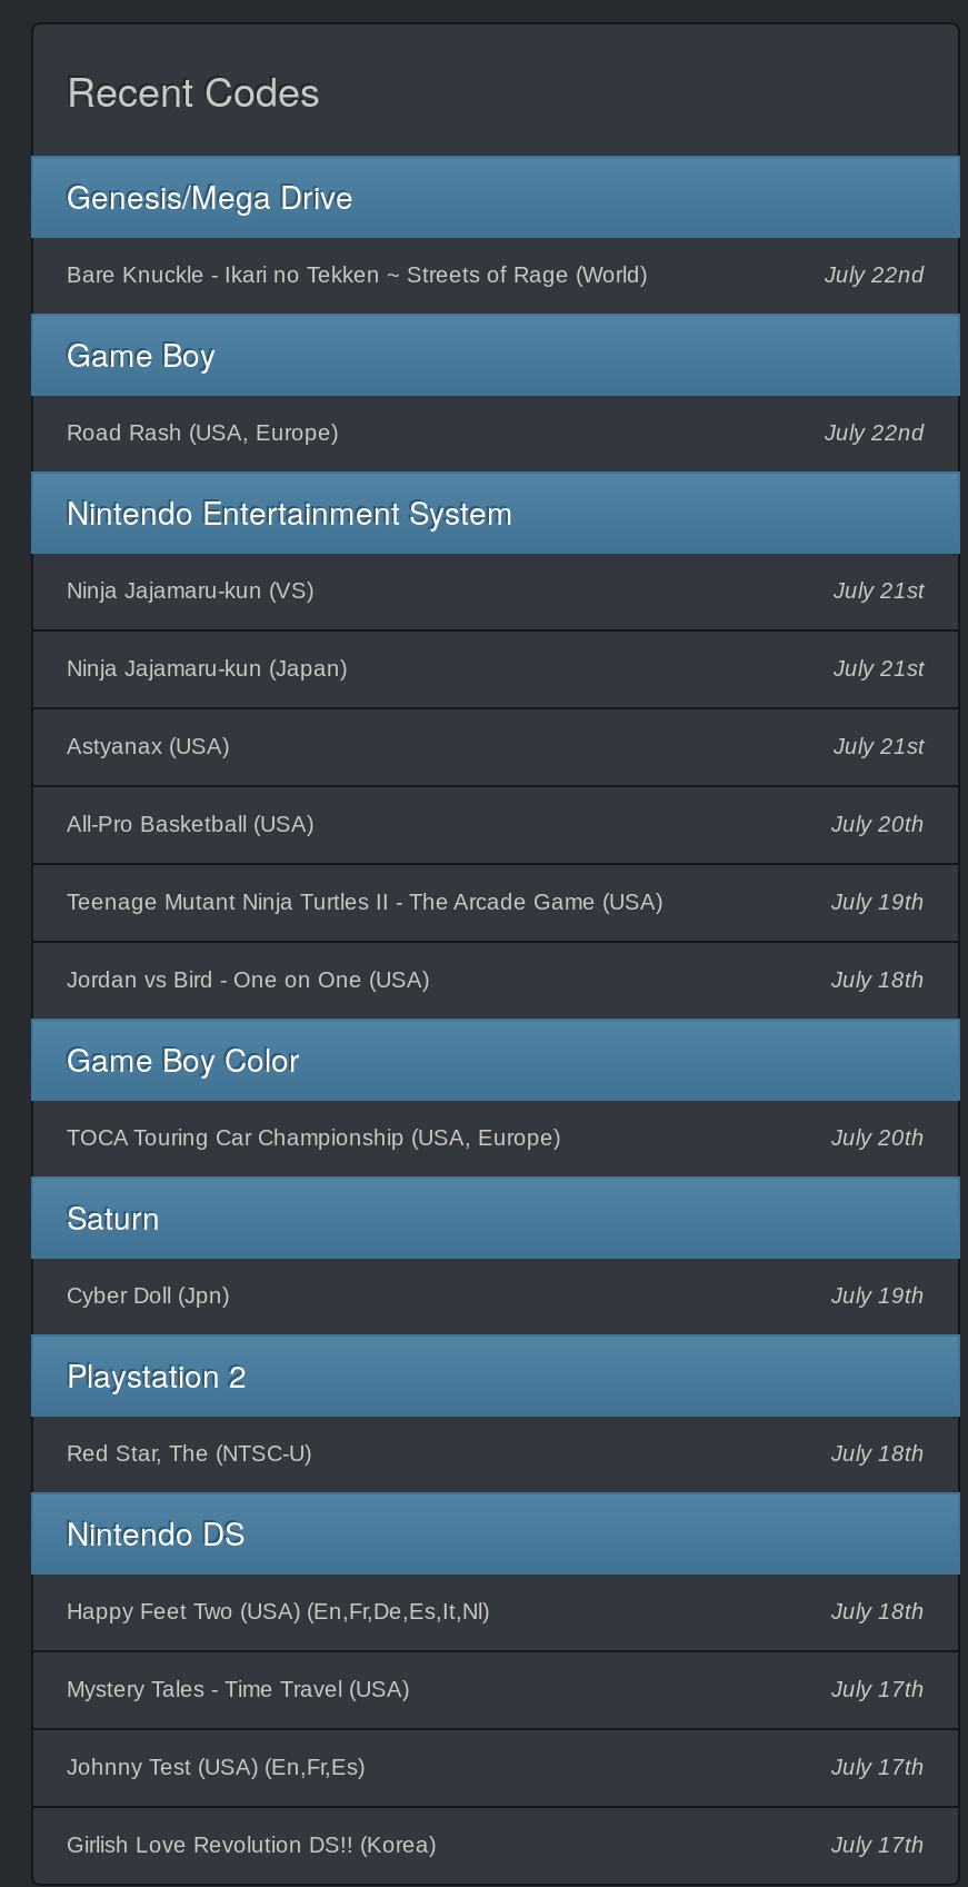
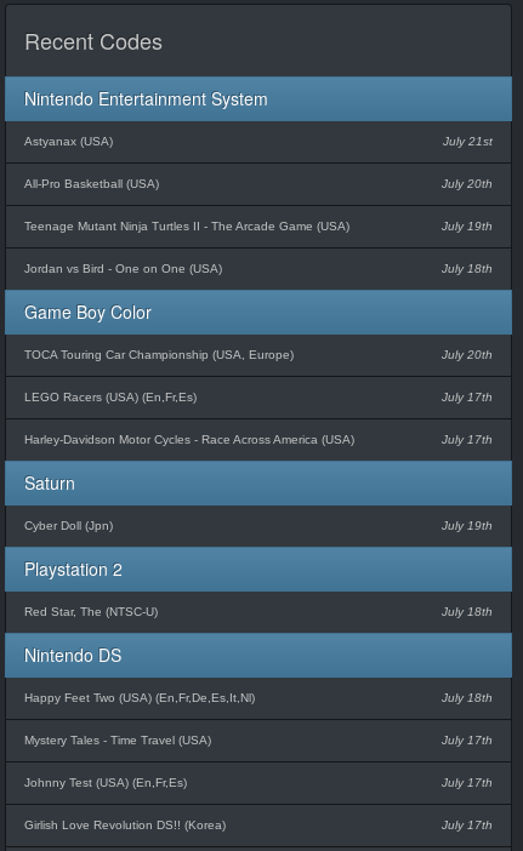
- Genesis/Mega Drive
- Bare Knuckle - Ikari no Tekken ~ Streets of Rage (World)
- July 22nd
- Game Boy
- Road Rash (USA, Europe)
- July 22nd

- Ninja Jajamaru-kun (VS)
- July 21st
- Ninja Jajamaru-kun (Japan)
- July 21st

moved up: Astyanax (USA) | July 21st | All-Pro Basketball (USA) | ... | TOCA Touring Car Championship (USA, Europe) | July 20th

+ LEGO Racers (USA) (En,Fr,Es)
+ July 17th
+ Harley-Davidson Motor Cycles - Race Across America (USA)
+ July 17th
